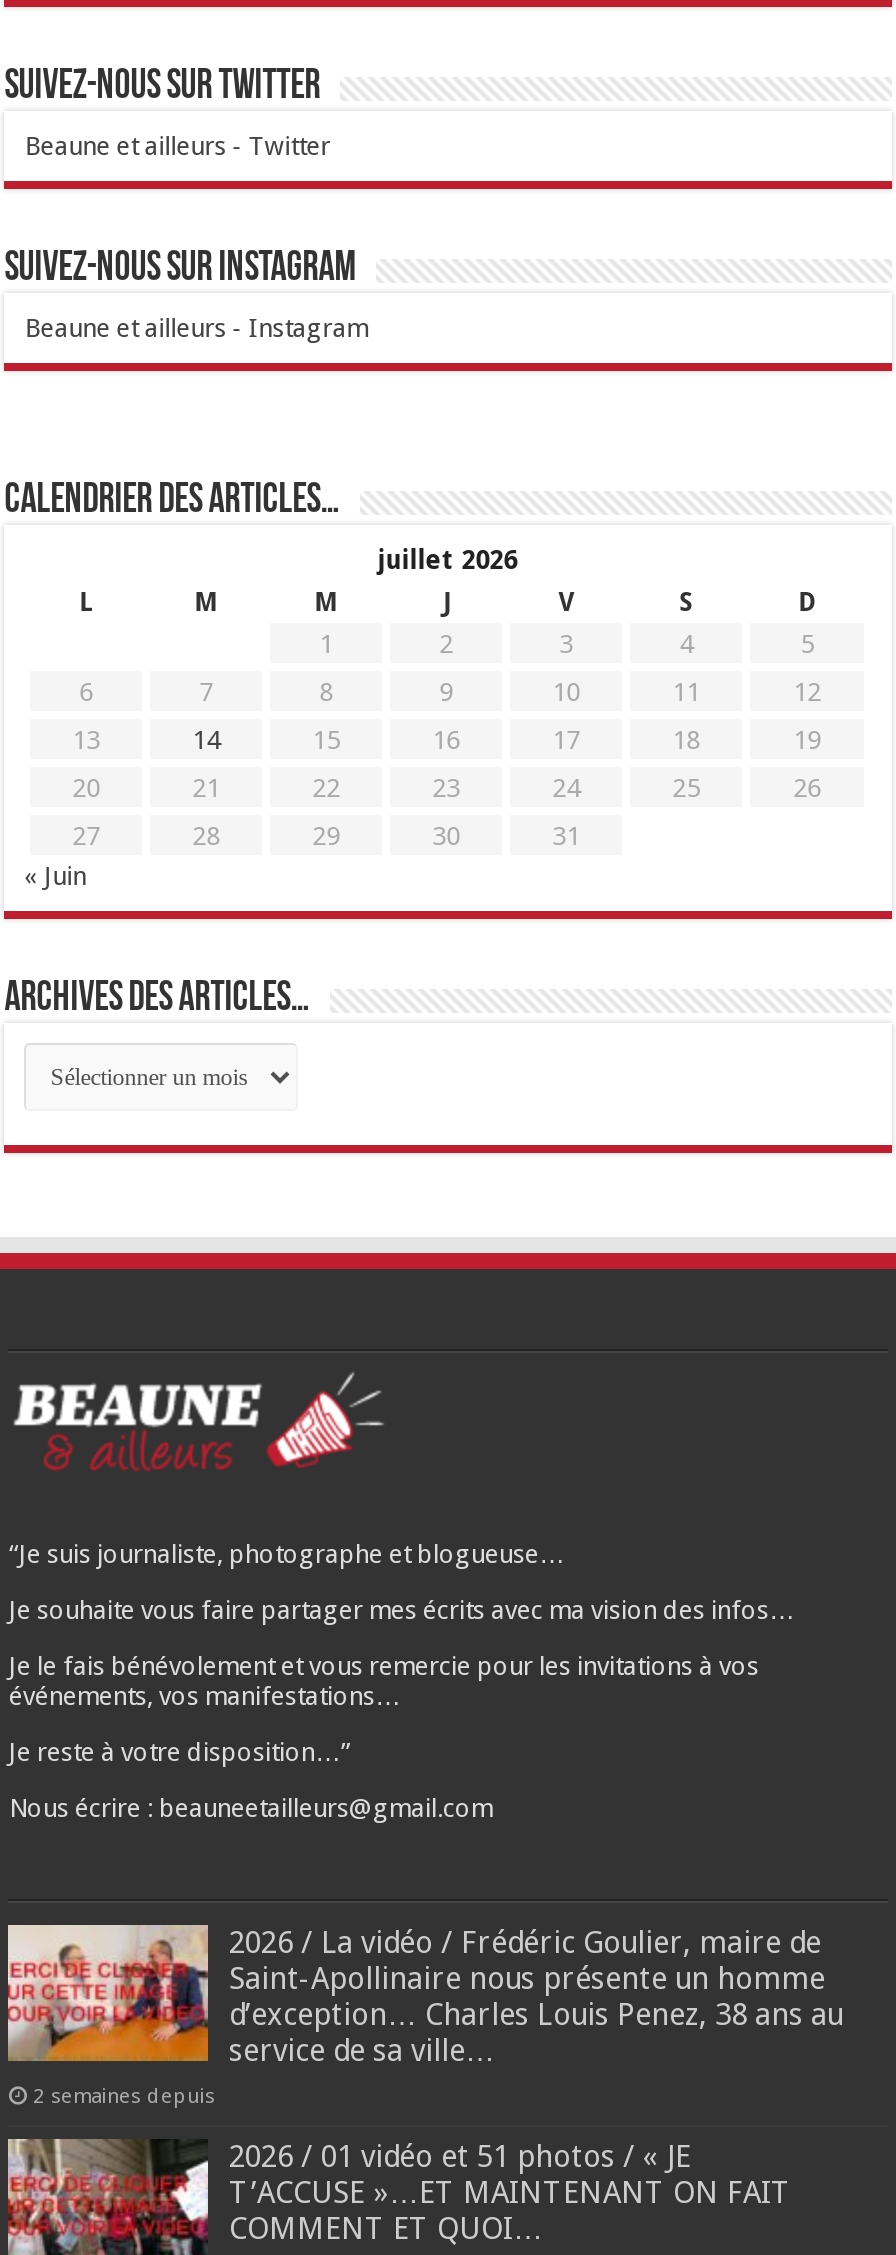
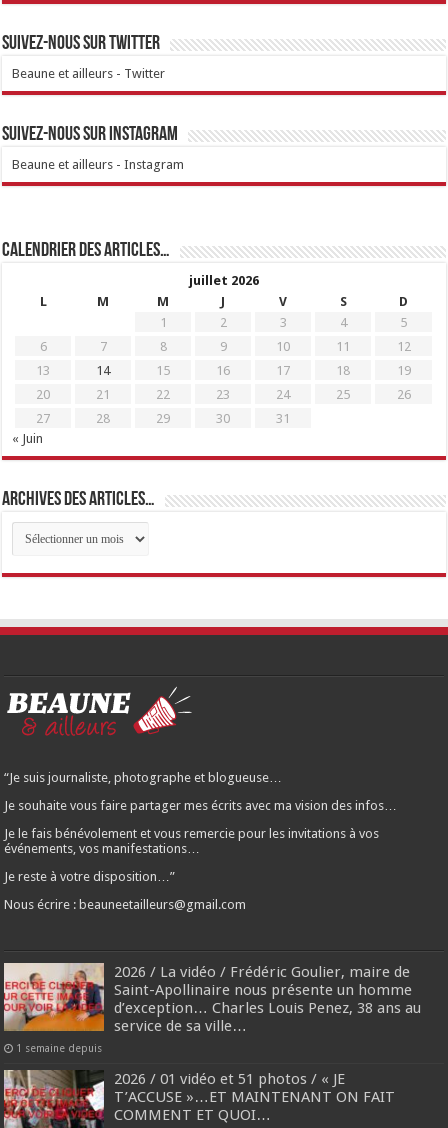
- 2 semaines depuis
+ 1 semaine depuis
